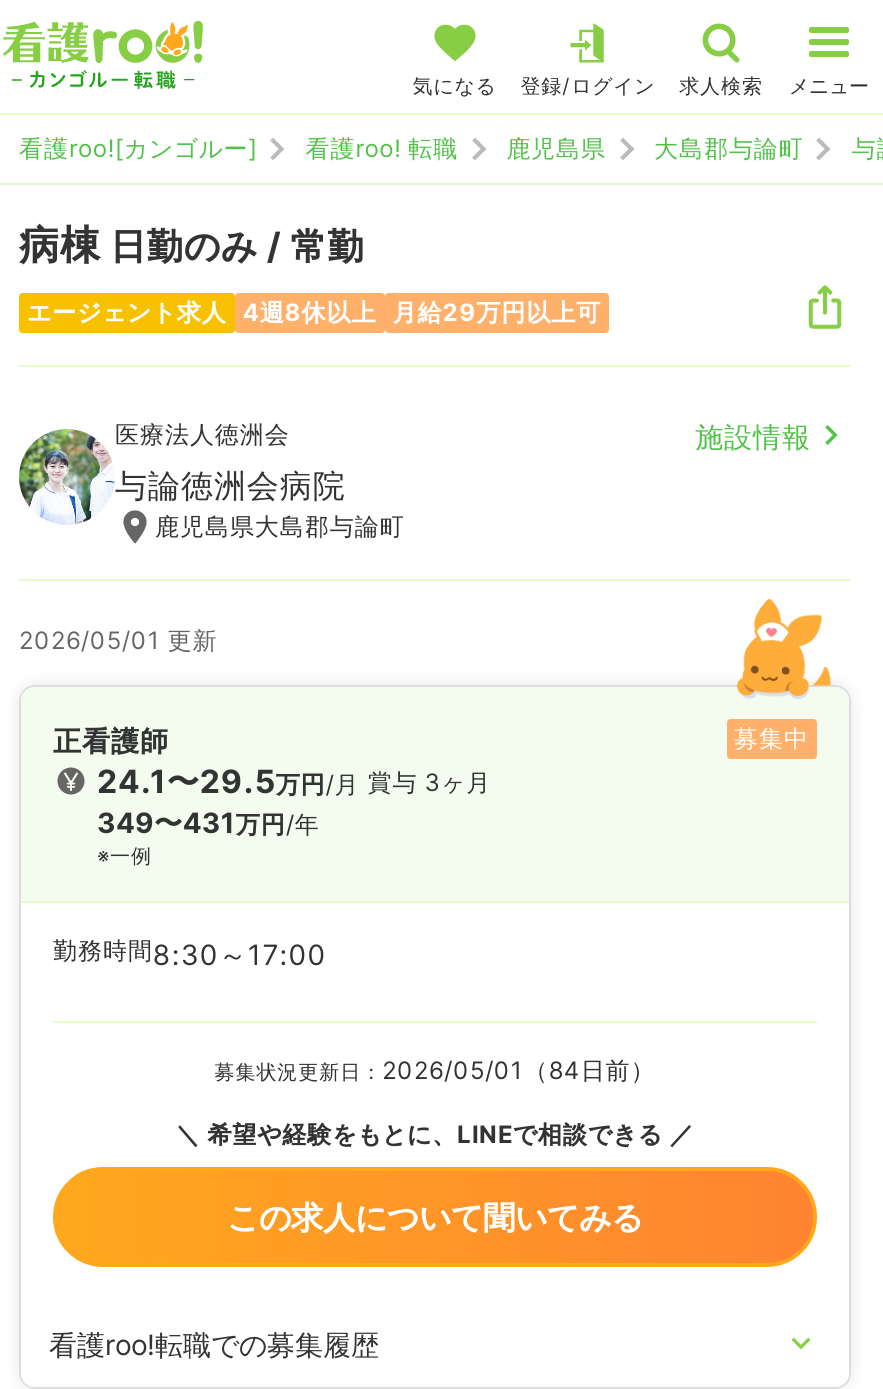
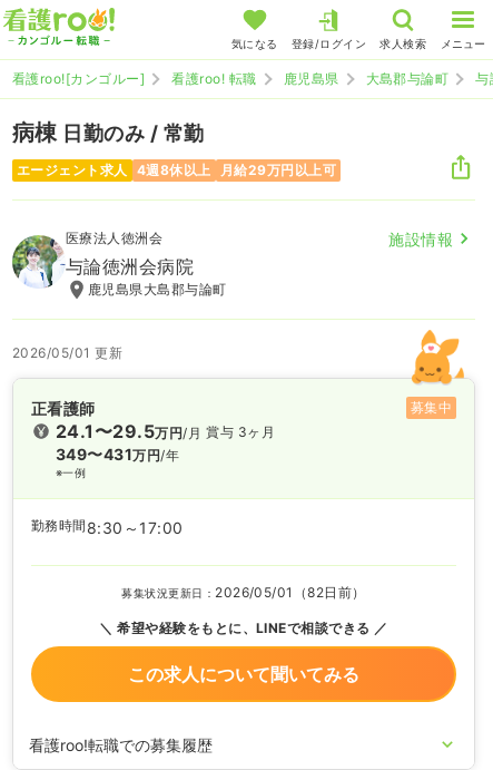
- 募集状況更新日：2026/05/01（84日前）
+ 募集状況更新日：2026/05/01（82日前）
